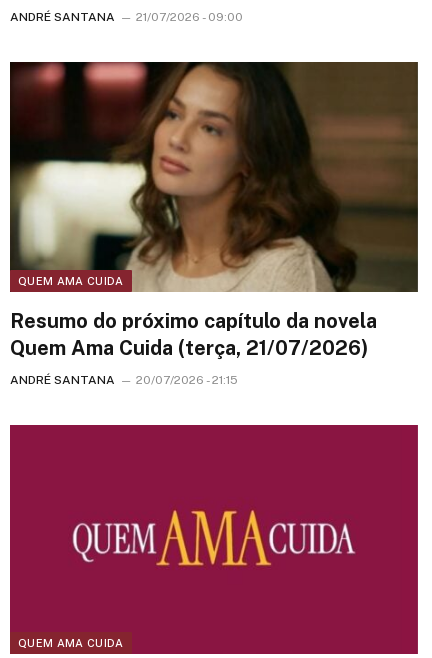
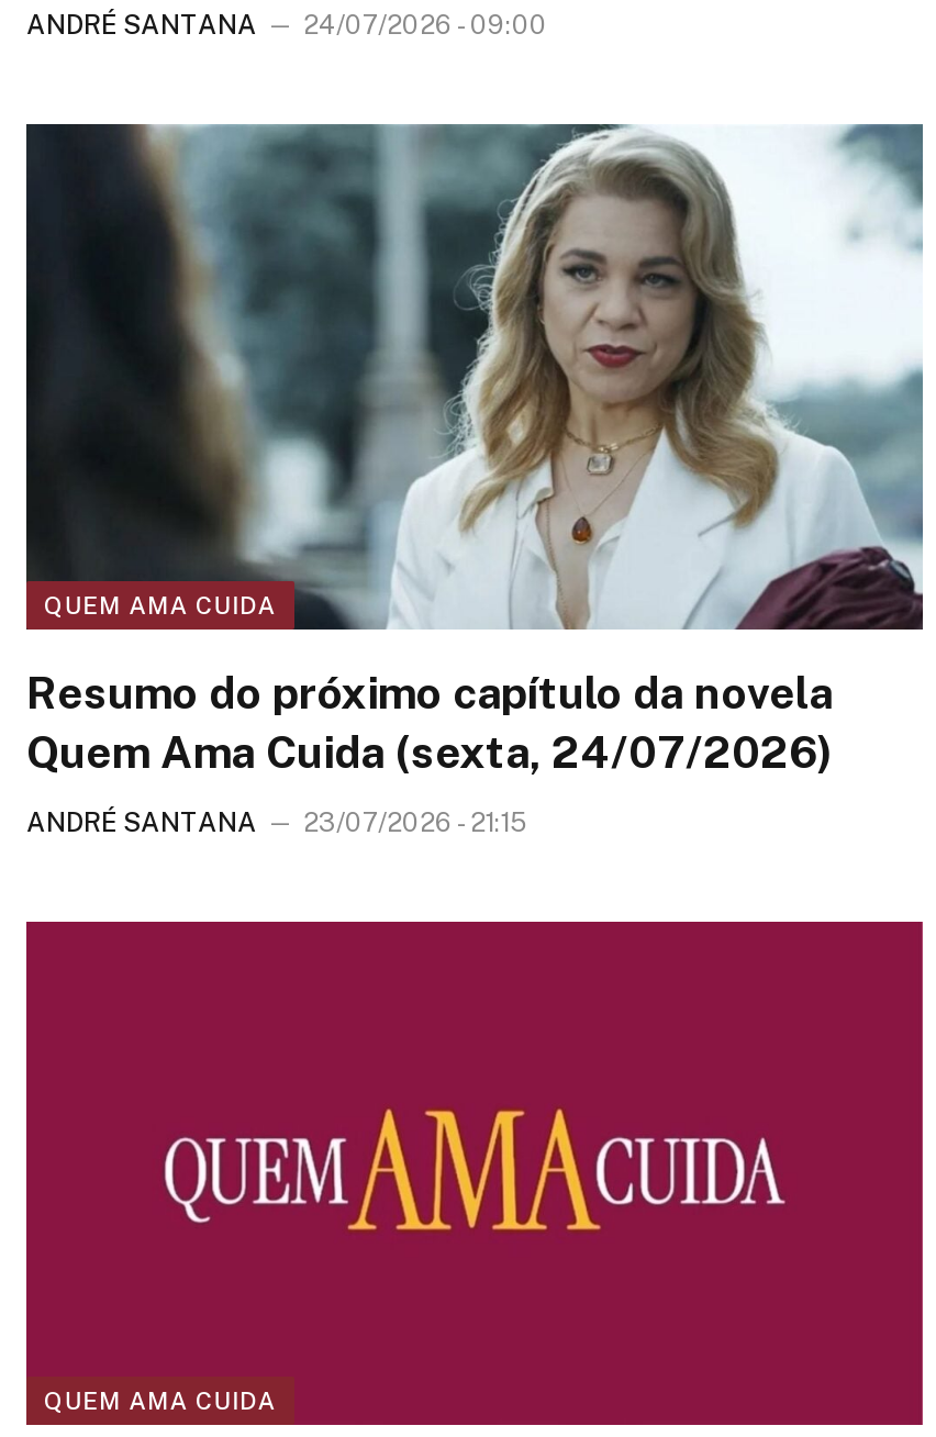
- ANDRÉ SANTANA 21/07/2026 - 09:00
+ ANDRÉ SANTANA 24/07/2026 - 09:00

- [image]
+ [image]

- Quem Ama Cuida (terça, 21/07/2026)
+ Quem Ama Cuida (sexta, 24/07/2026)

- ANDRÉ SANTANA 20/07/2026 - 21:15
+ ANDRÉ SANTANA 23/07/2026 - 21:15
